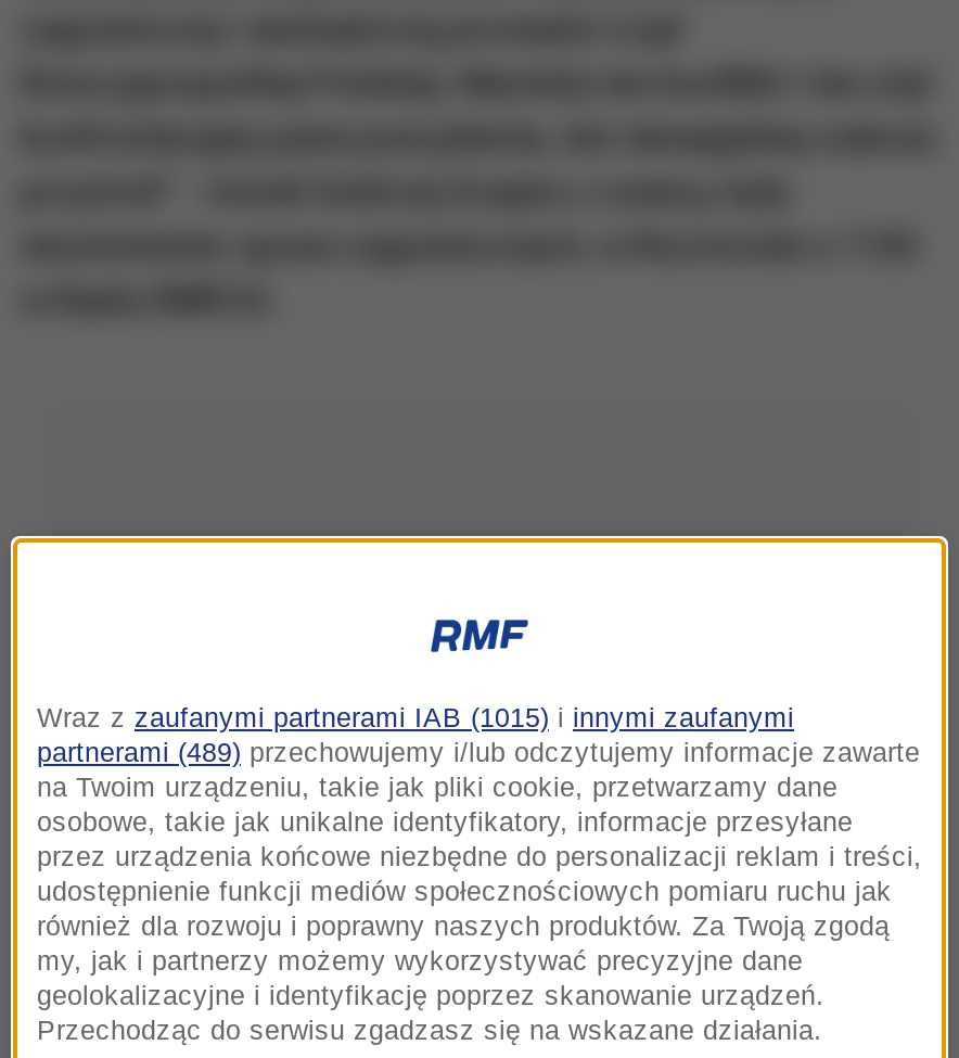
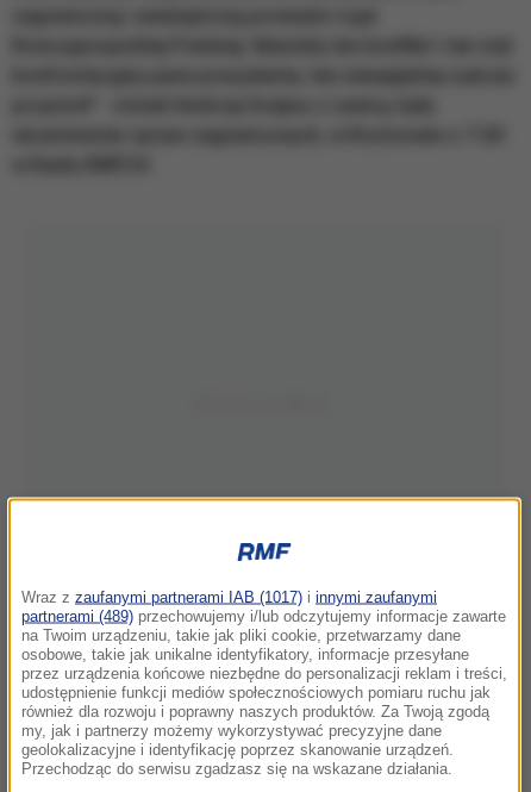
- Wraz z zaufanymi partnerami IAB (1015) i innymi zaufanymi
+ Wraz z zaufanymi partnerami IAB (1017) i innymi zaufanymi
